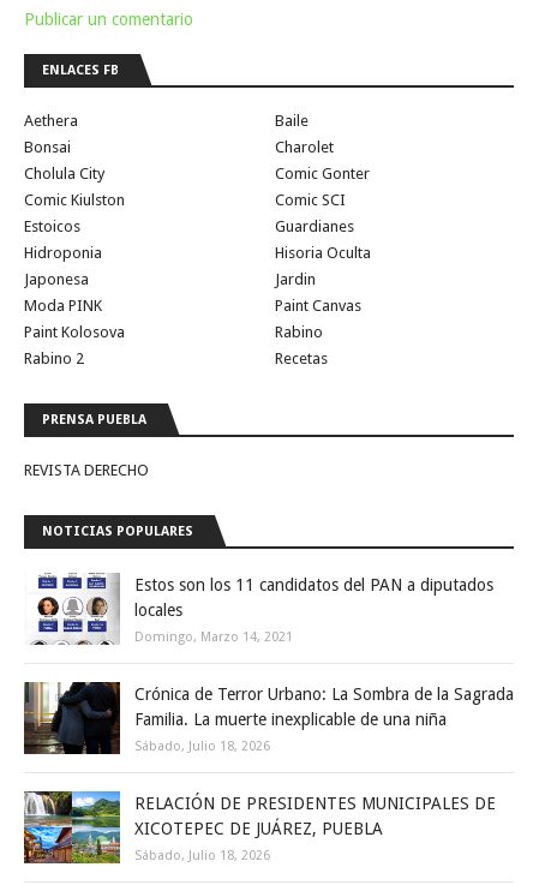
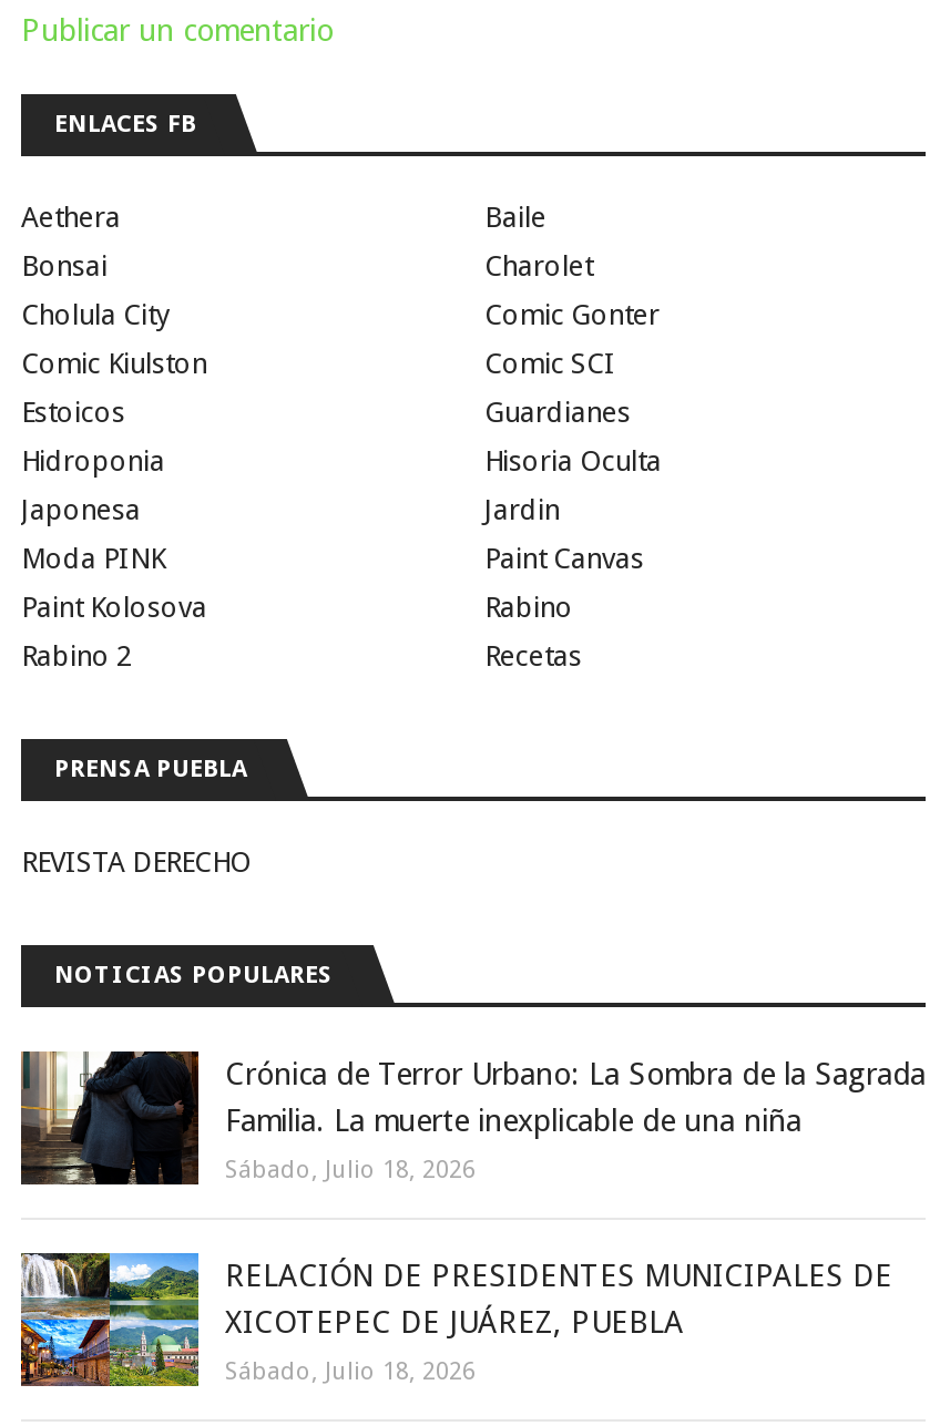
- [image]
- Estos son los 11 candidatos del PAN a diputados
- locales
- Domingo, Marzo 14, 2021
